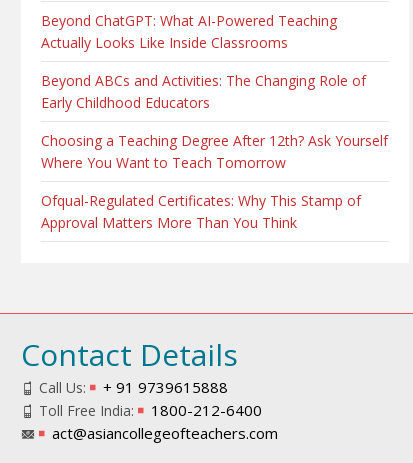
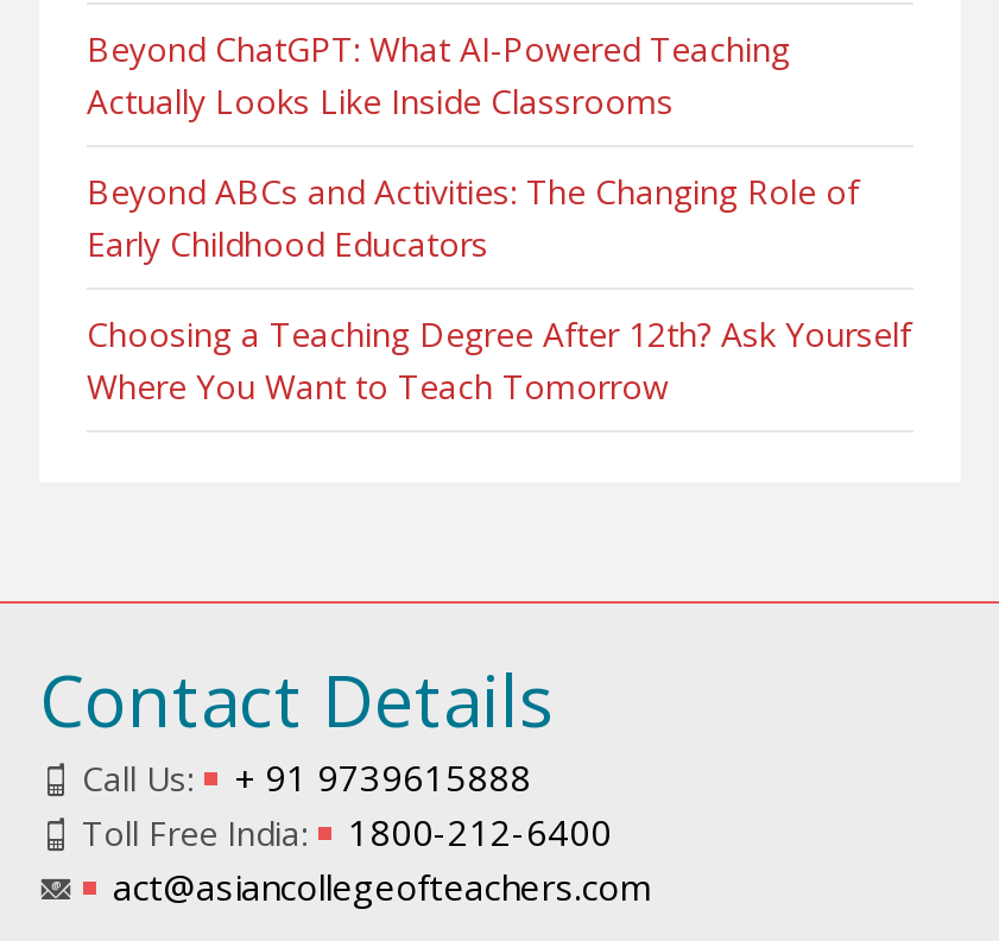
- Ofqual-Regulated Certificates: Why This Stamp of
- Approval Matters More Than You Think
